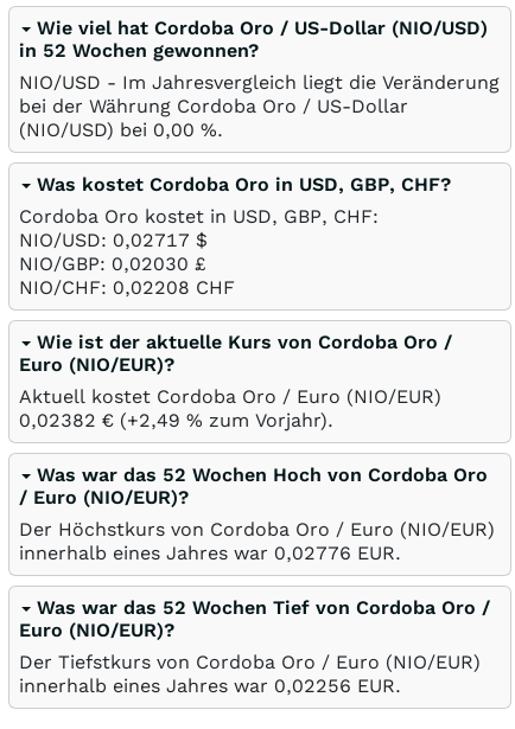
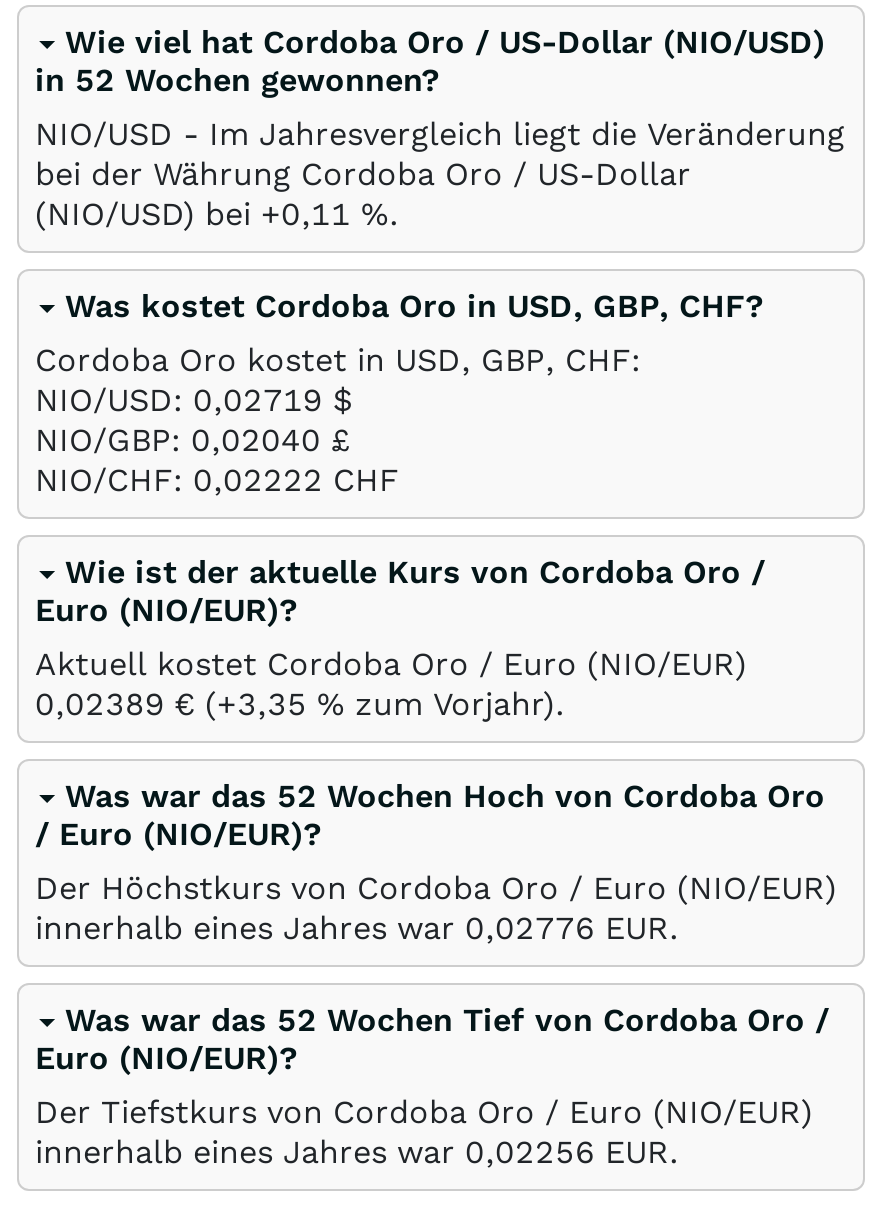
- (NIO/USD) bei 0,00%.
+ (NIO/USD) bei +0,11%.

- NIO/USD: 0,02717 $
+ NIO/USD: 0,02719 $

- NIO/GBP: 0,02030 £
+ NIO/GBP: 0,02040 £

- NIO/CHF: 0,02208 CHF
+ NIO/CHF: 0,02222 CHF

- 0,02382 €(+2,49% zum Vorjahr).
+ 0,02389 €(+3,35% zum Vorjahr).
